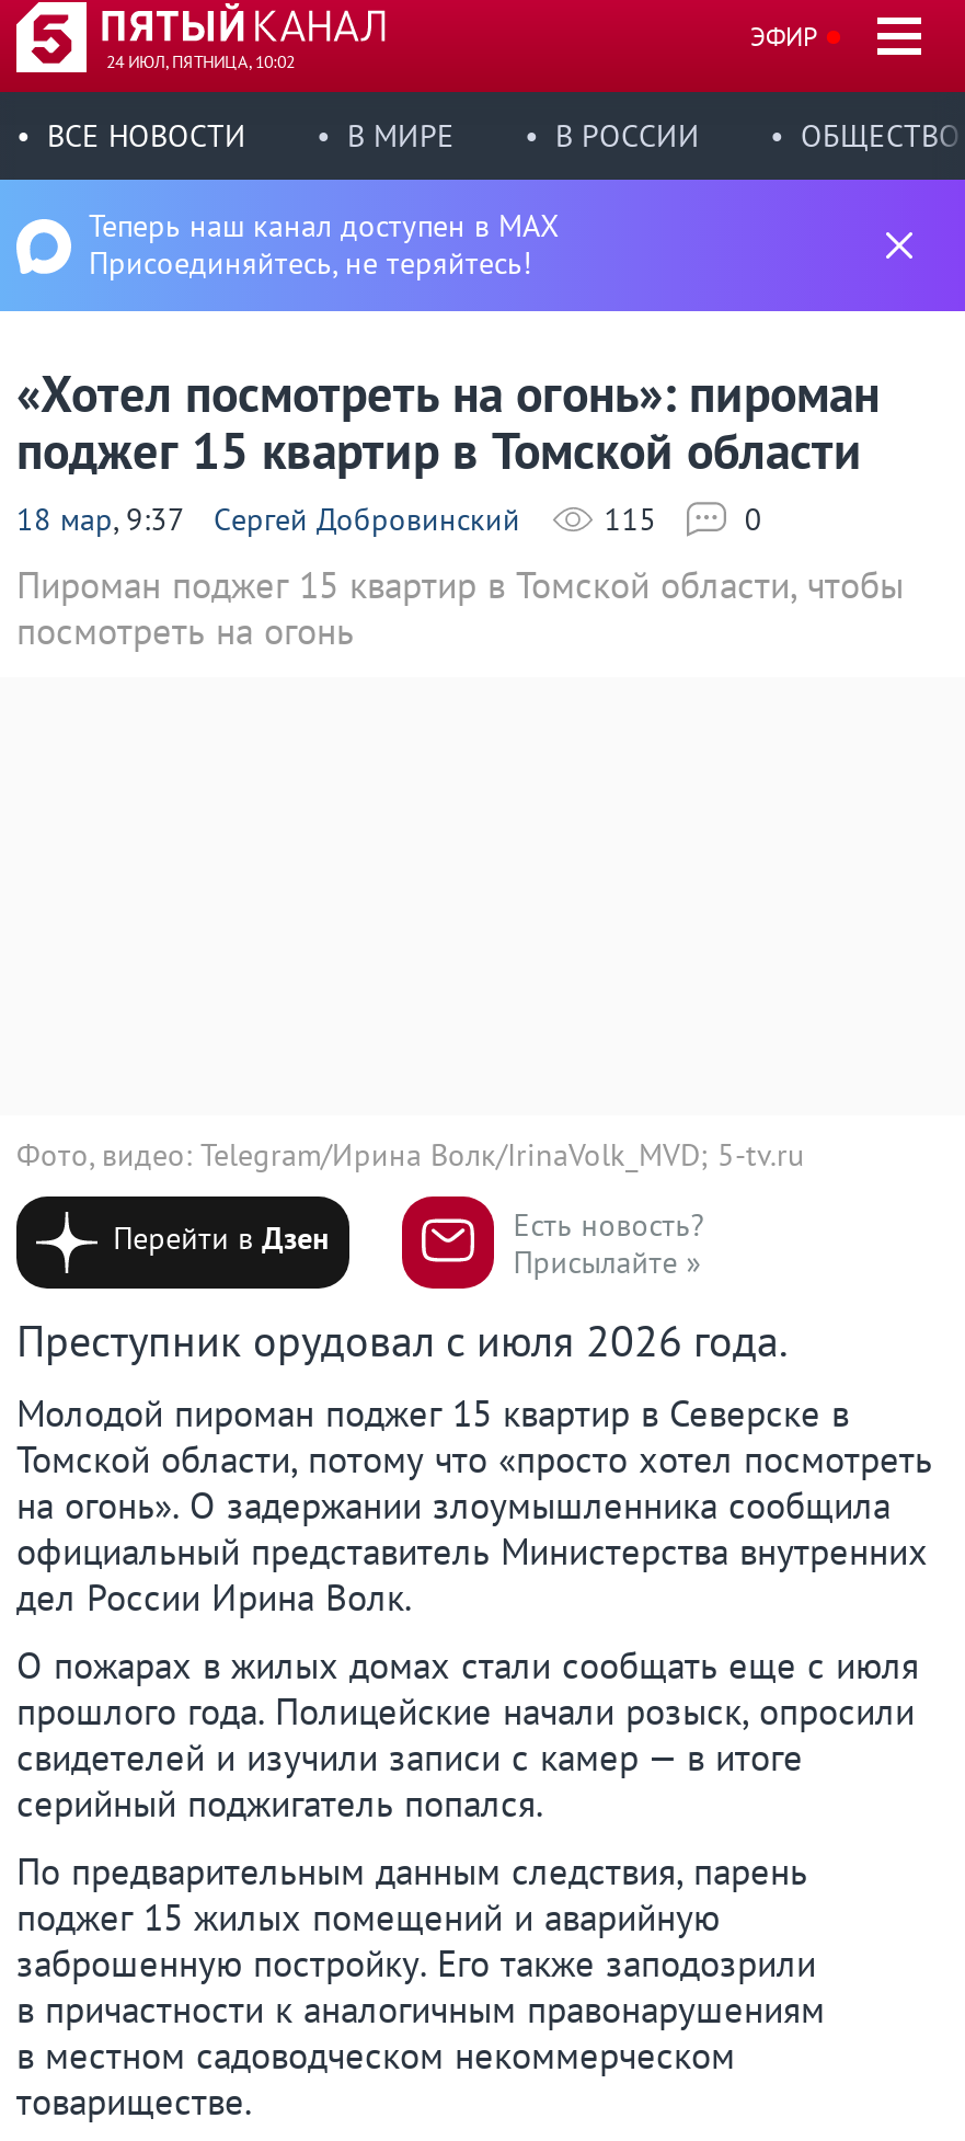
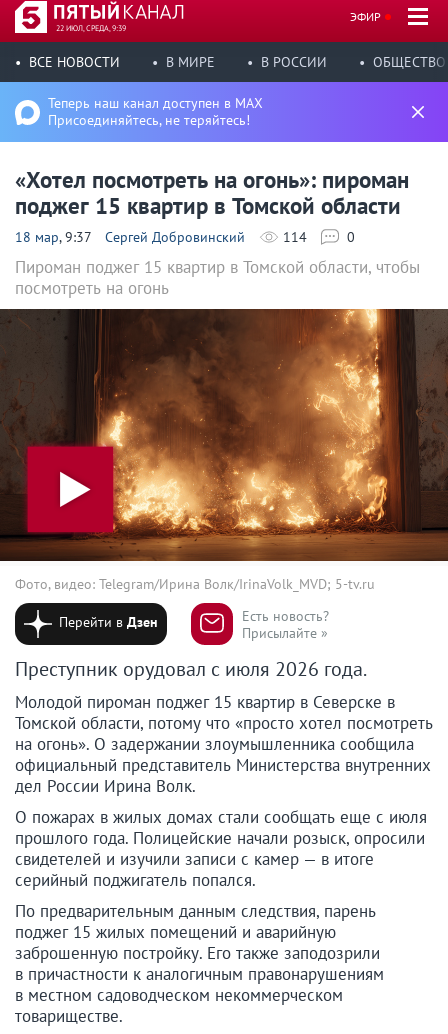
- 24 ИЮЛ, ПЯТНИЦА, 10:02
+ 22 ИЮЛ, СРЕДА, 9:39

- 115
+ 114

+ [image]
